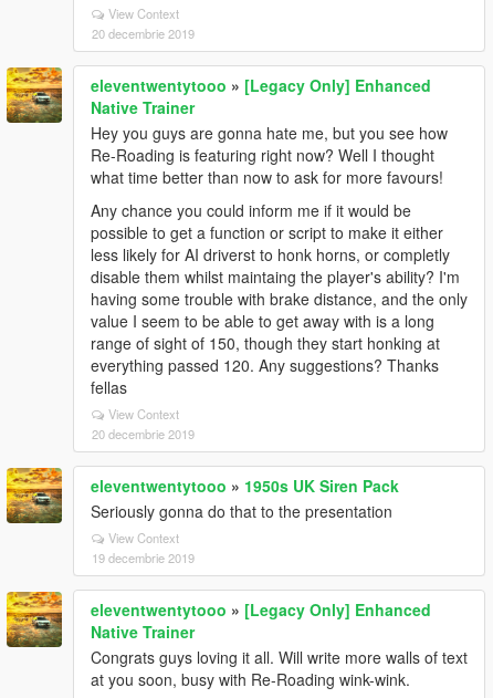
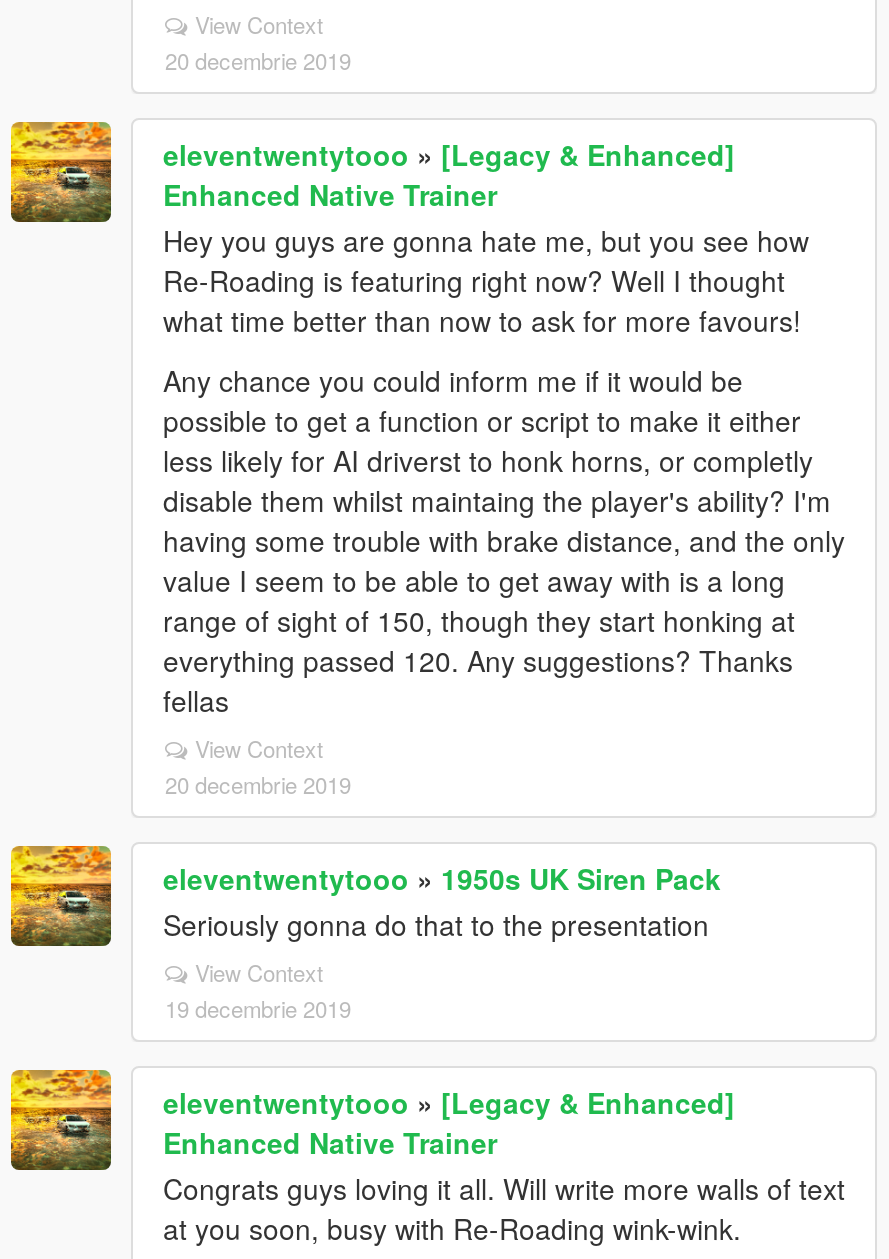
- eleventwentytooo» [Legacy Only] Enhanced
- Native Trainer
+ eleventwentytooo» [Legacy & Enhanced]
+ Enhanced Native Trainer

- eleventwentytooo» [Legacy Only] Enhanced
- Native Trainer
+ eleventwentytooo» [Legacy & Enhanced]
+ Enhanced Native Trainer
